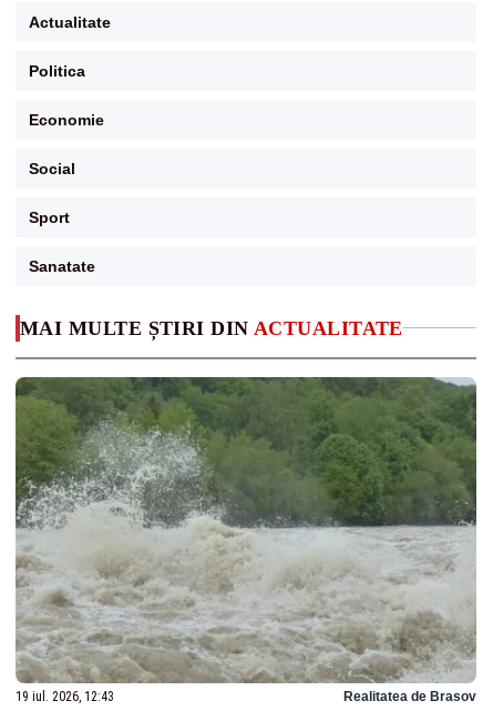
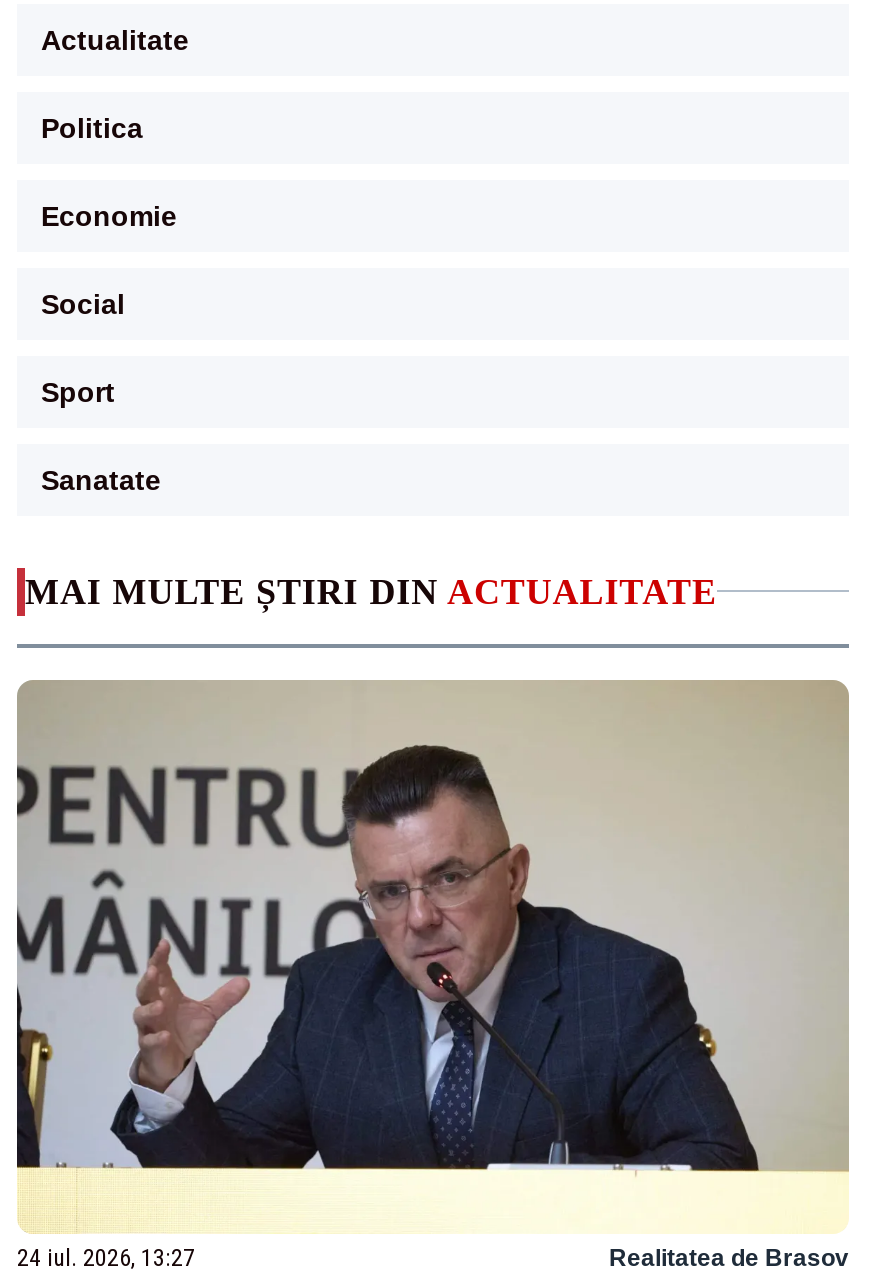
- [image]
- 19 iul. 2026, 12:43
+ [image]
+ 24 iul. 2026, 13:27
